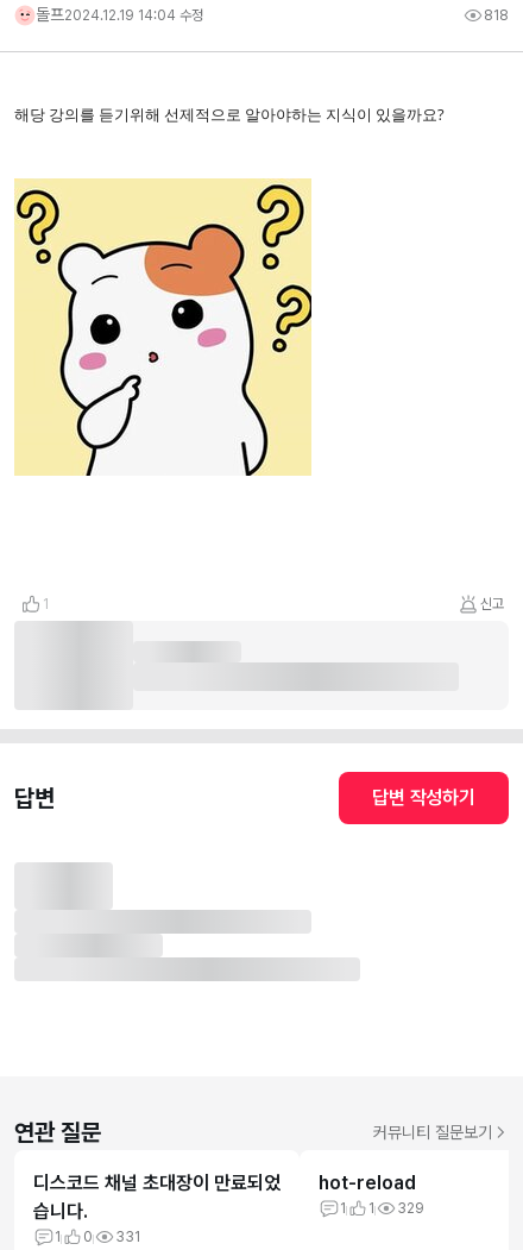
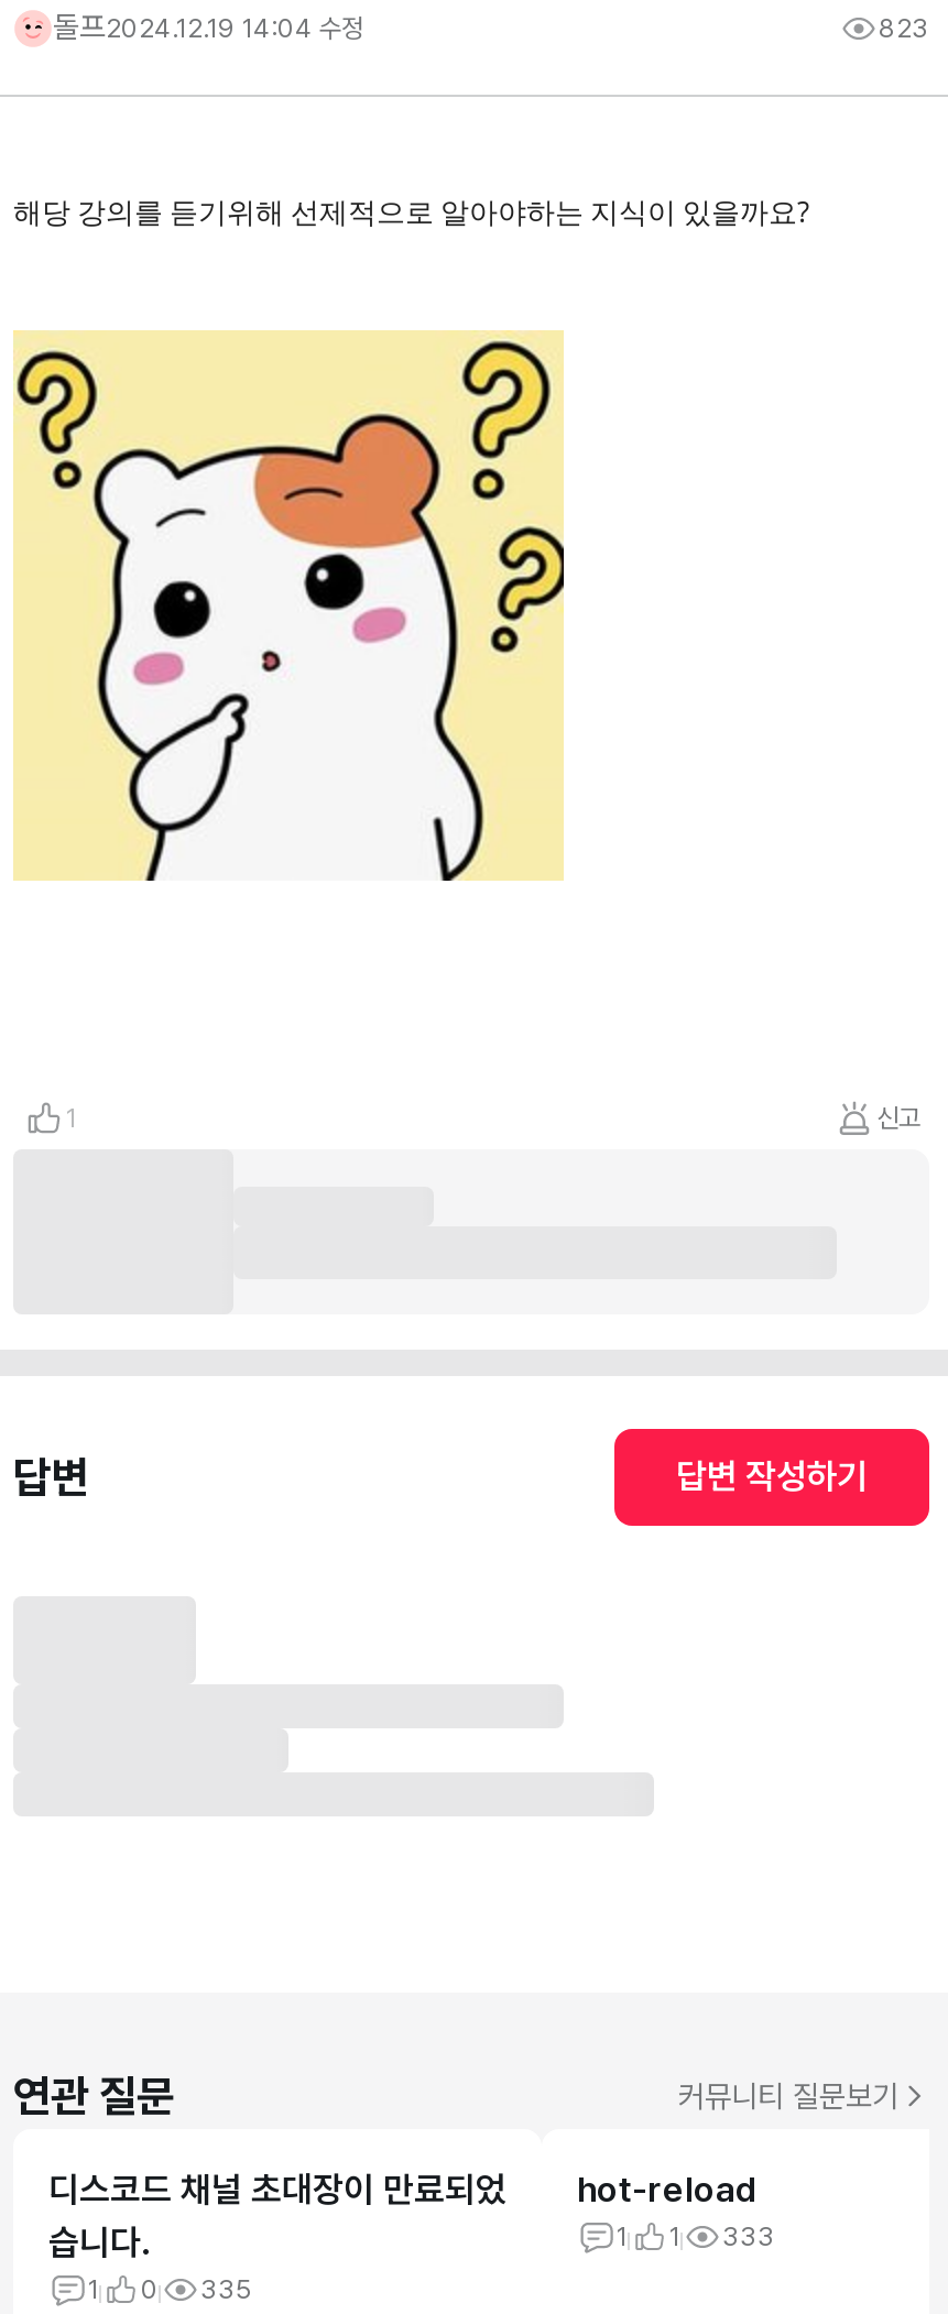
- 818
+ 823

- 1 1 329
+ 1 1 333

- 1 0 331
+ 1 0 335
